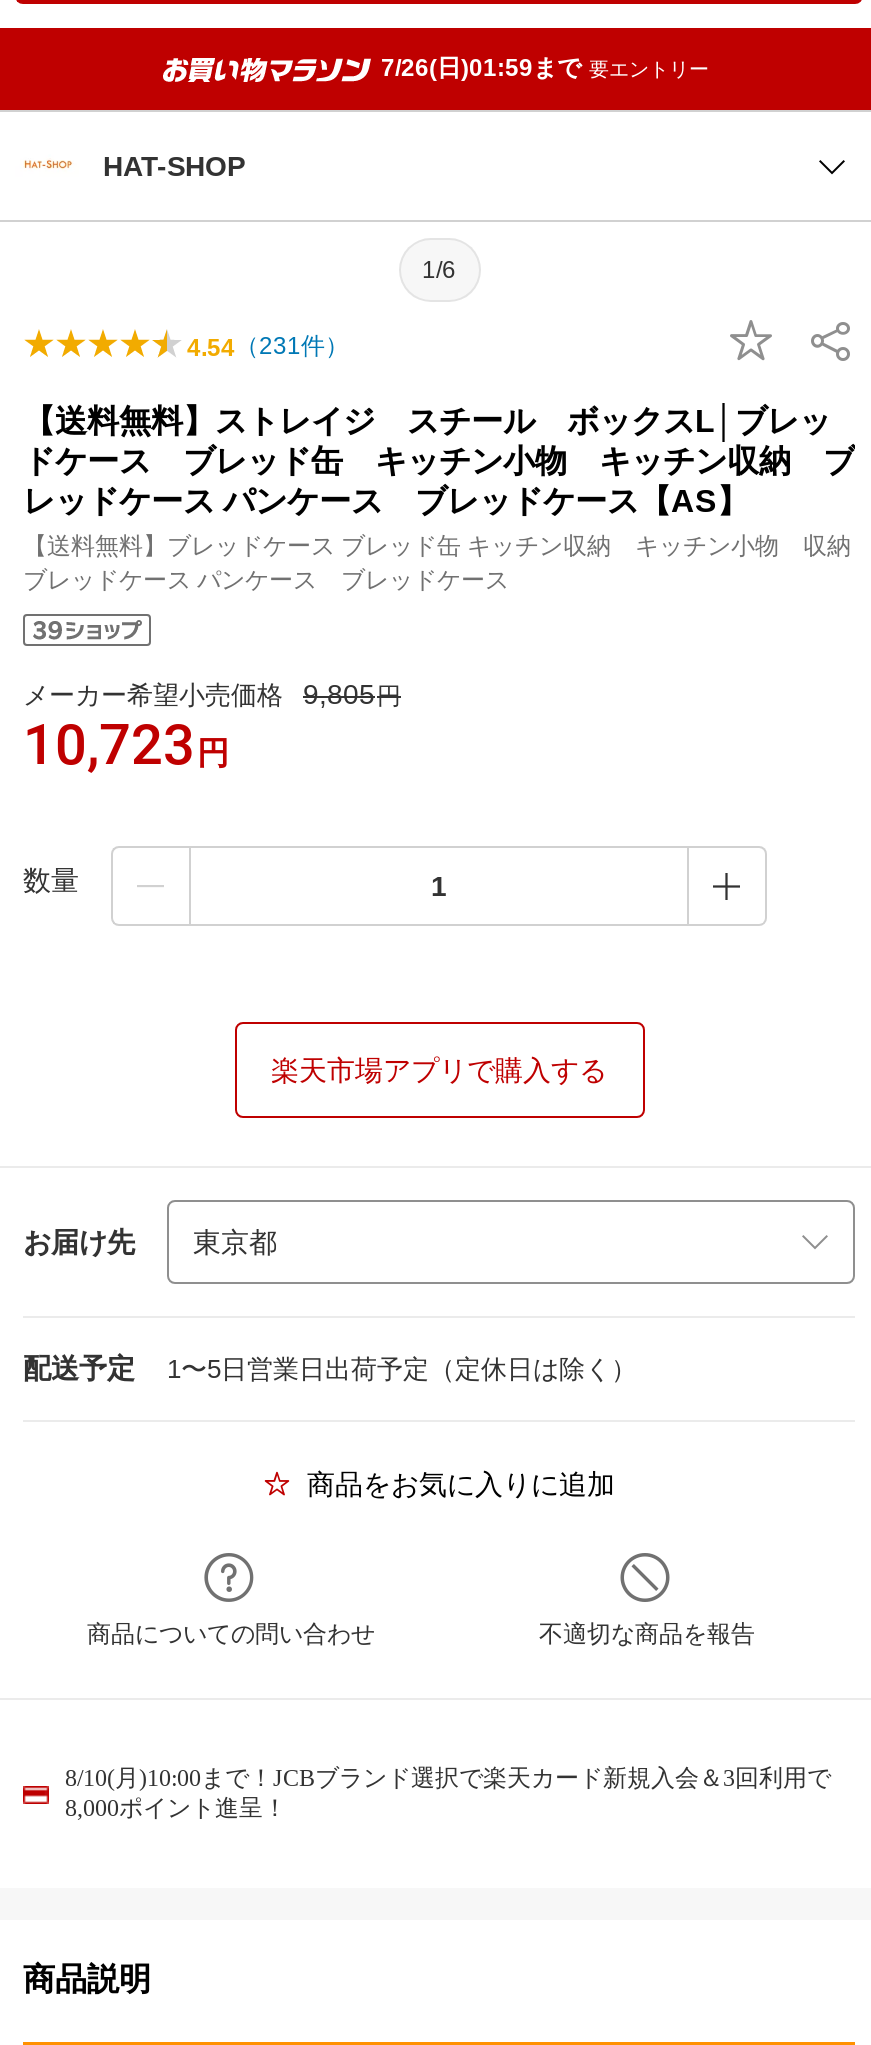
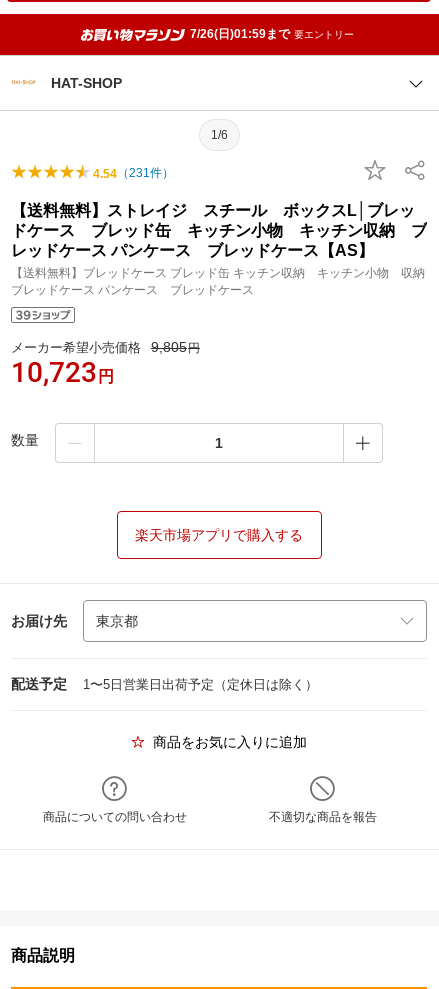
- 8/10(月)10:00まで！JCBブランド選択で楽天カード新規入会＆3回利用で
- 8,000ポイント進呈！
